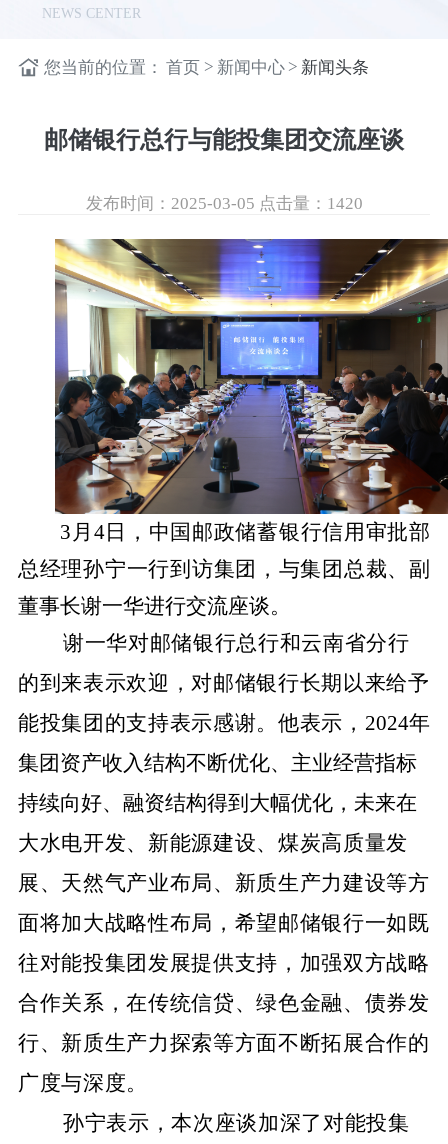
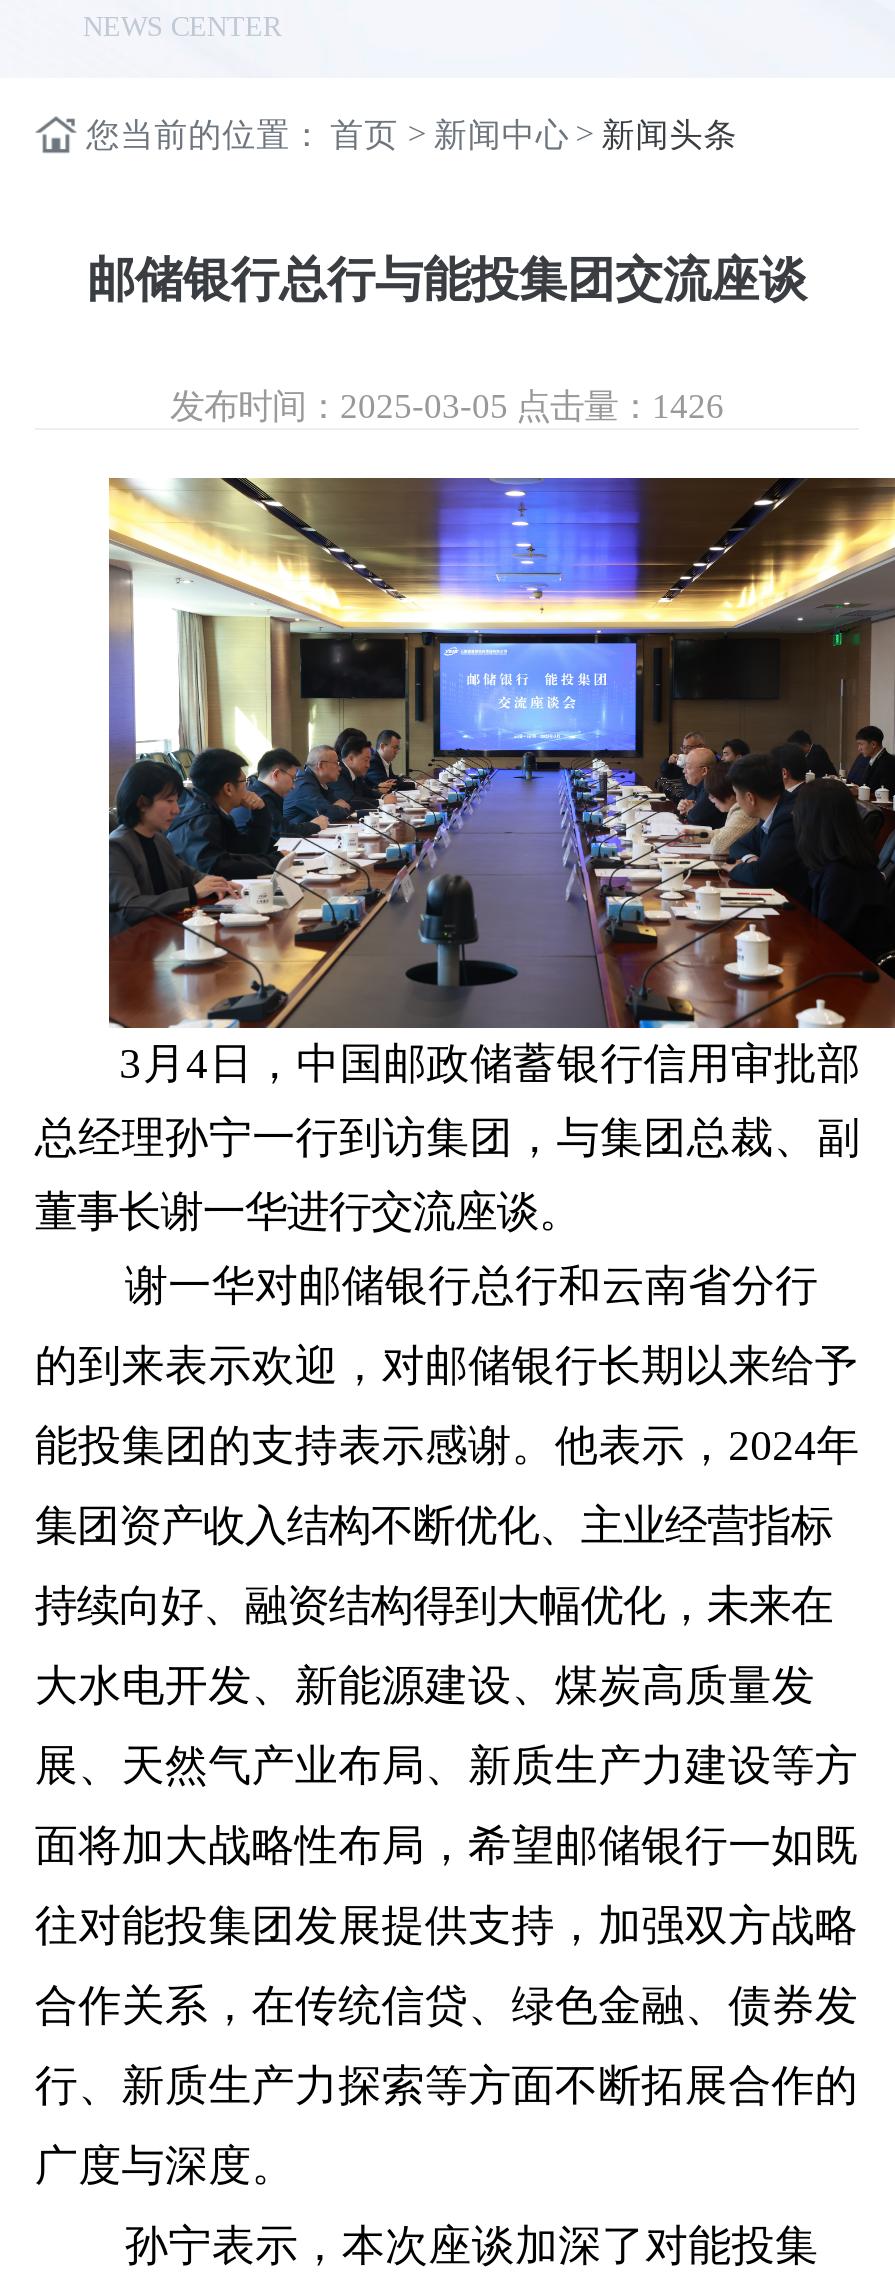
- 发布时间：2025-03-05点击量：1420
+ 发布时间：2025-03-05点击量：1426
